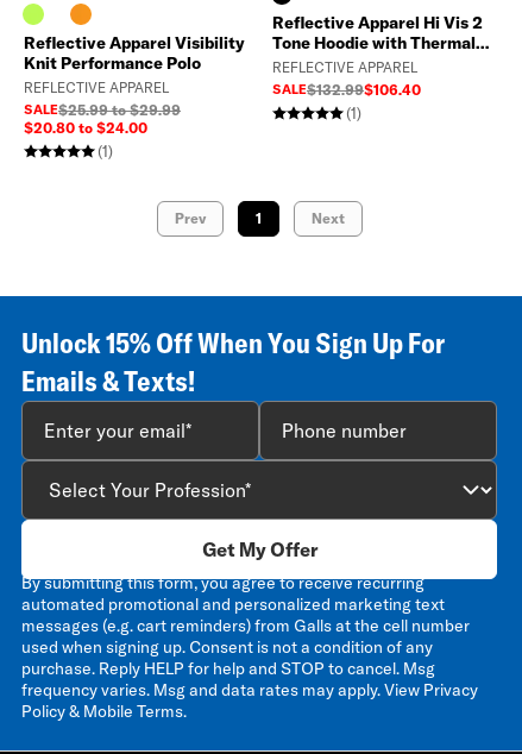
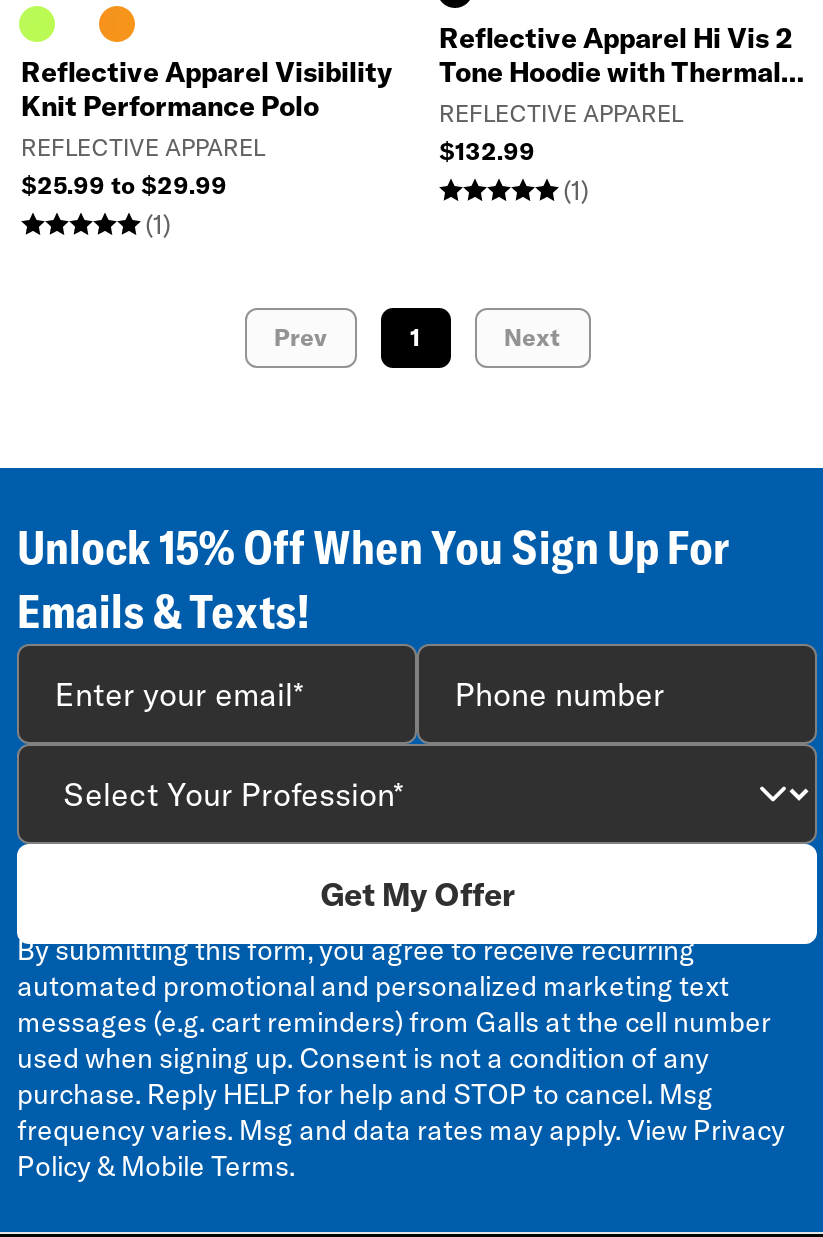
- SALE$132.99$106.40
+ $132.99

- SALE$25.99 to $29.99
- $20.80 to $24.00
+ $25.99 to $29.99
